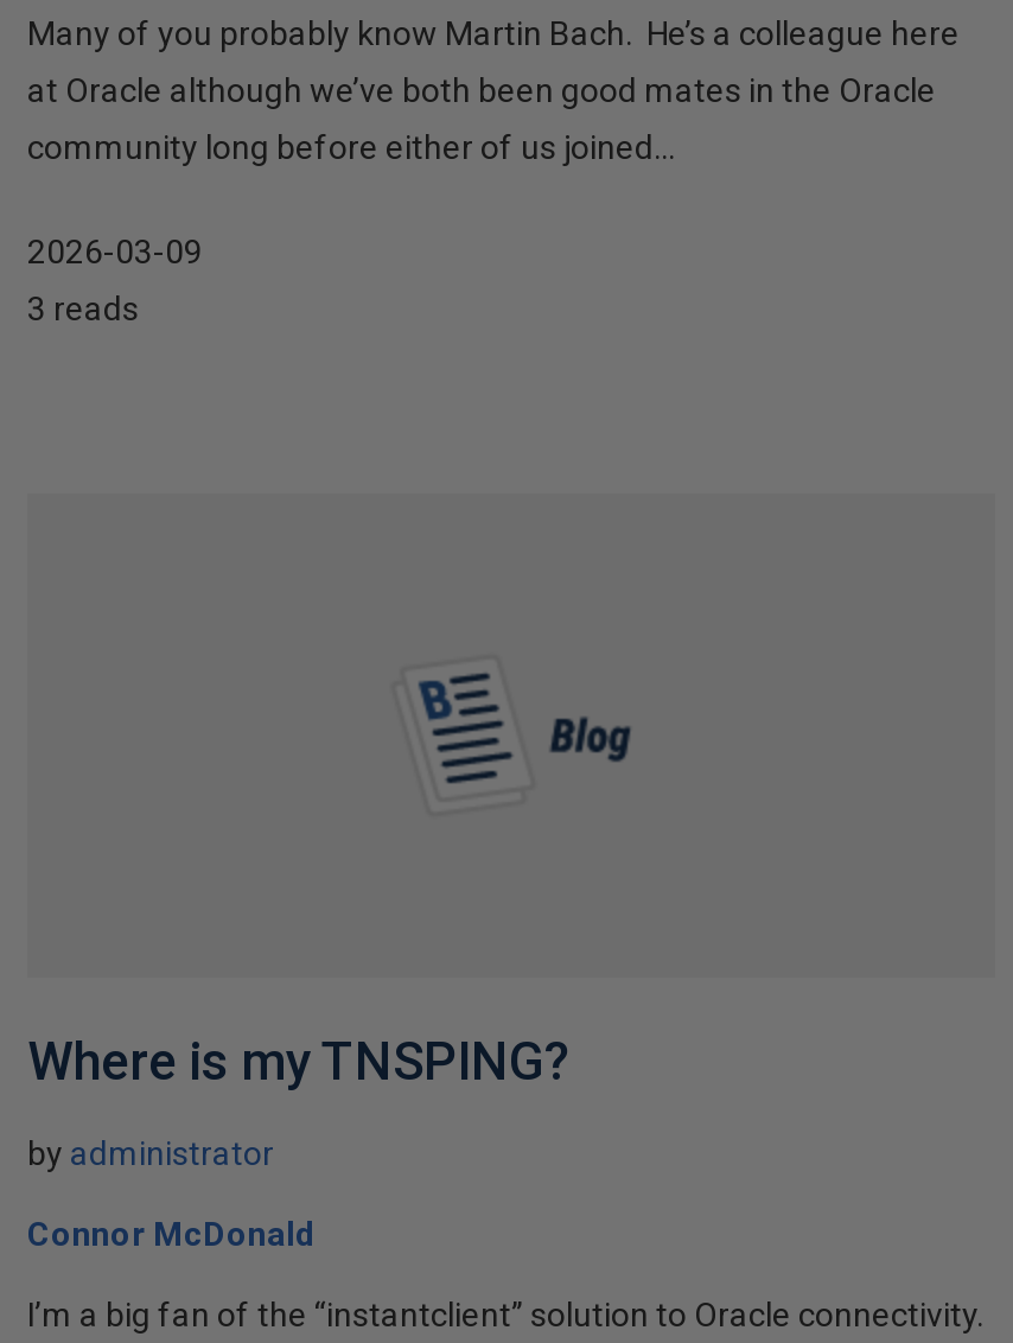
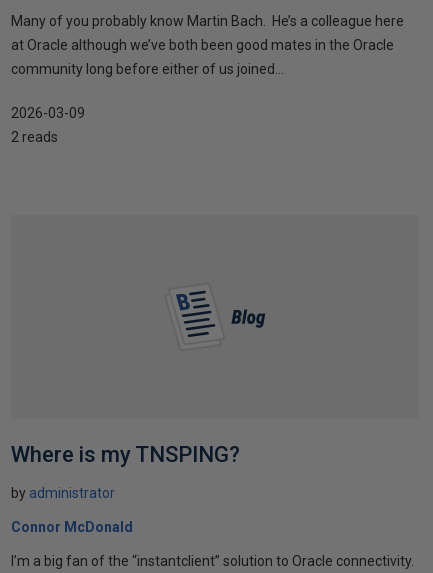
- 3 reads
+ 2 reads
